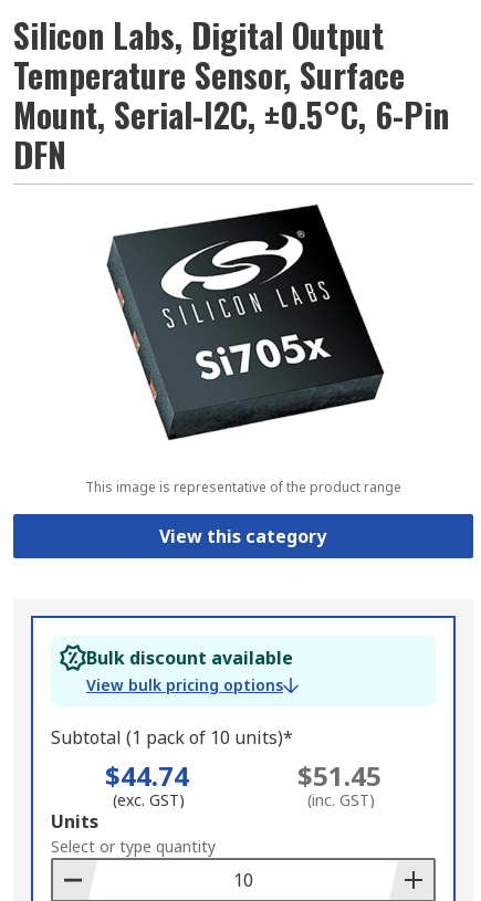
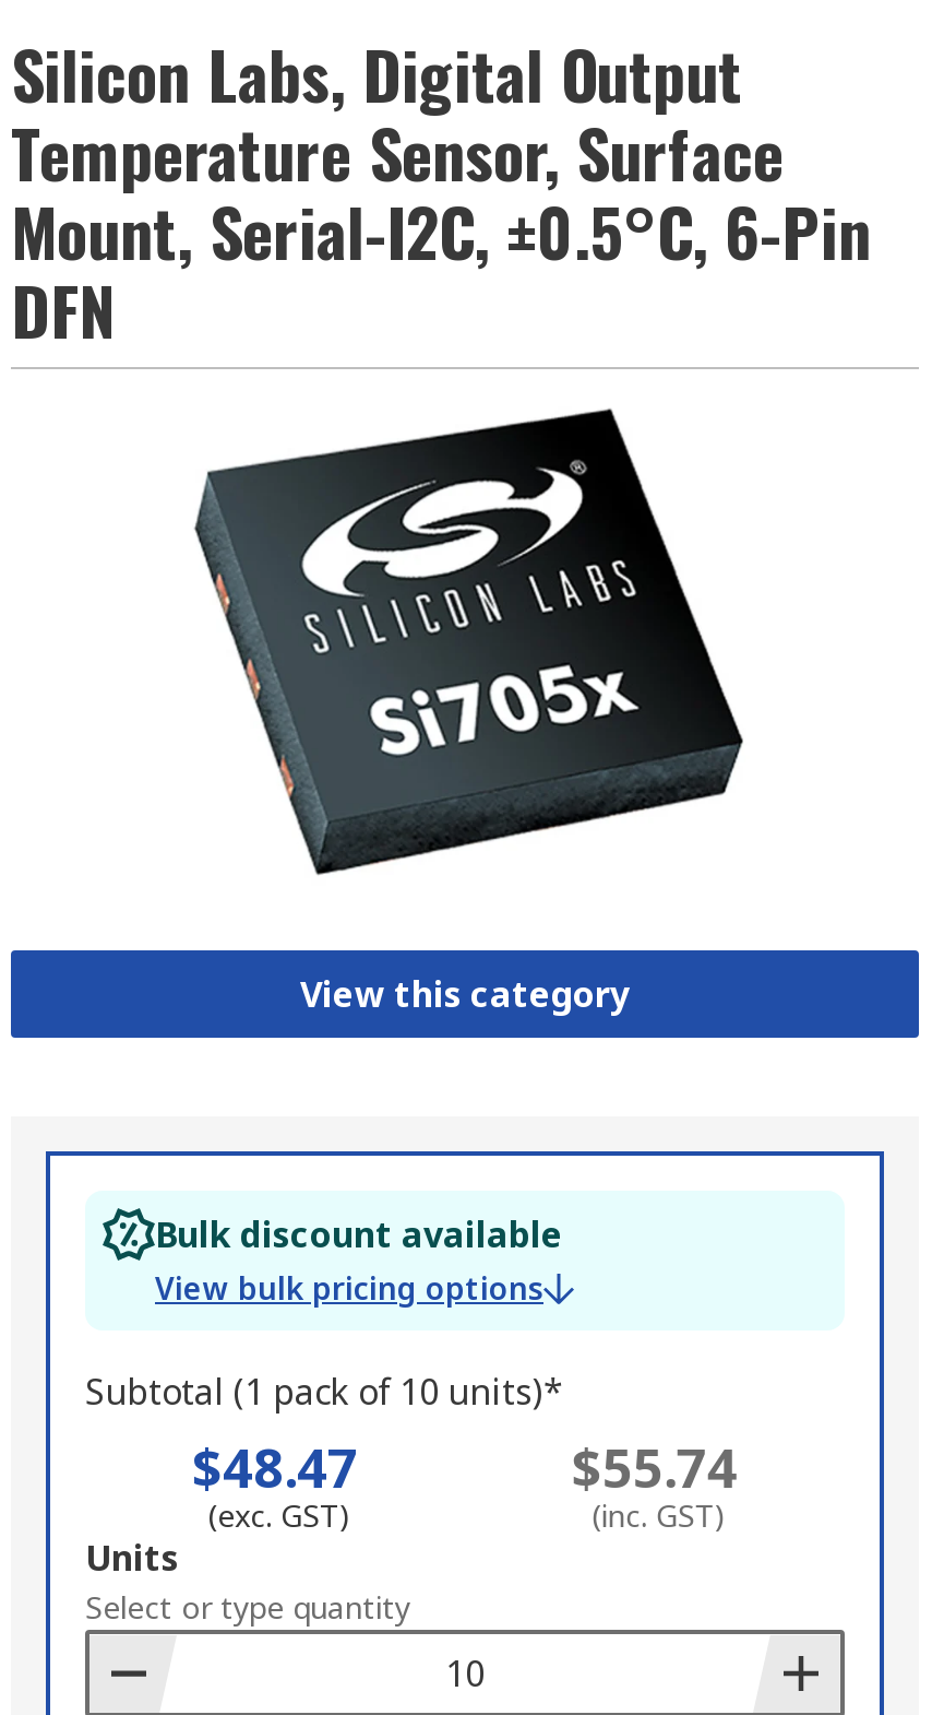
- This image is representative of the product range

- $44.74
+ $48.47

- $51.45
+ $55.74
